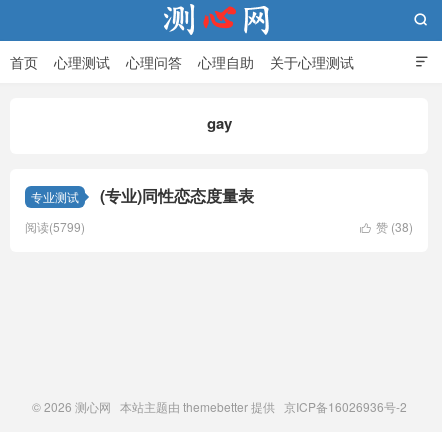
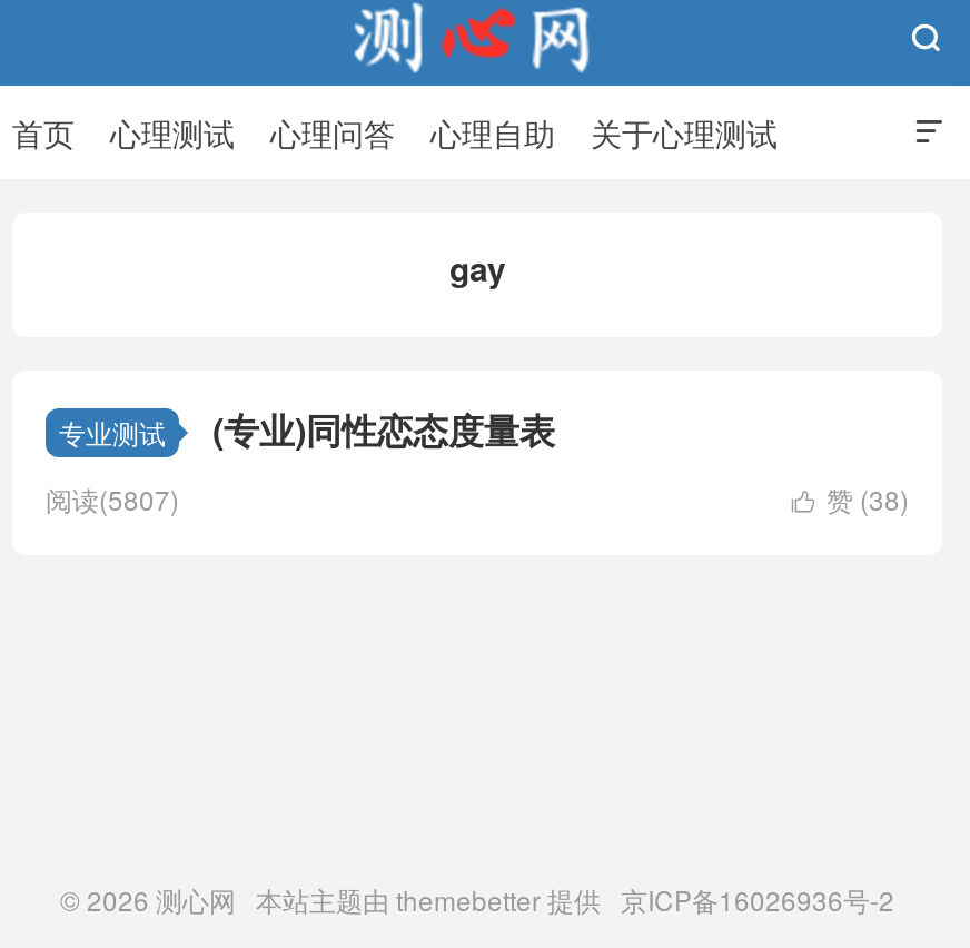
- 阅读(5799)
+ 阅读(5807)
